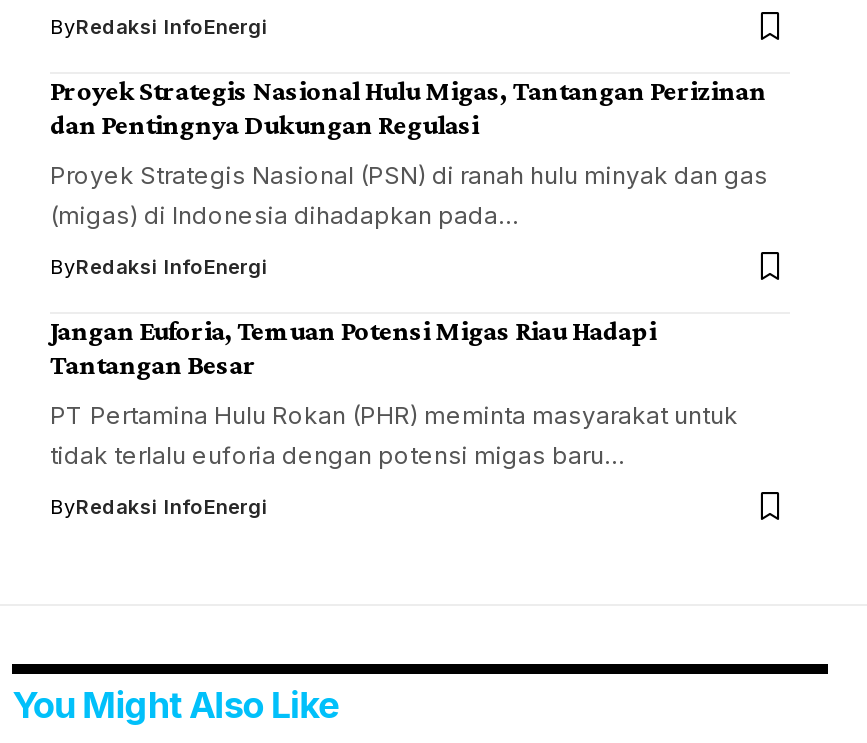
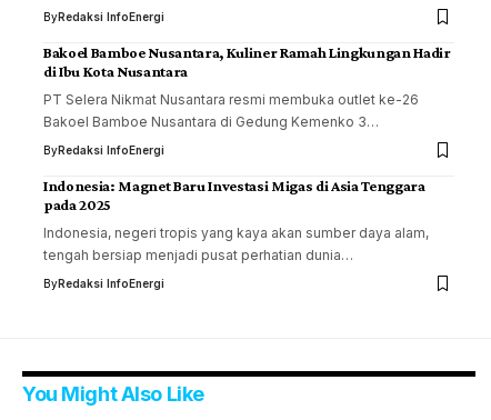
- Proyek Strategis Nasional Hulu Migas, Tantangan Perizinan
- dan Pentingnya Dukungan Regulasi
+ Bakoel Bamboe Nusantara, Kuliner Ramah Lingkungan Hadir
+ di Ibu Kota Nusantara

- Proyek Strategis Nasional (PSN) di ranah hulu minyak dan gas
- (migas) di Indonesia dihadapkan pada…
+ PT Selera Nikmat Nusantara resmi membuka outlet ke-26
+ Bakoel Bamboe Nusantara di Gedung Kemenko 3…

- Jangan Euforia, Temuan Potensi Migas Riau Hadapi
- Tantangan Besar
+ Indonesia: Magnet Baru Investasi Migas di Asia Tenggara
+ pada 2025

- PT Pertamina Hulu Rokan (PHR) meminta masyarakat untuk
- tidak terlalu euforia dengan potensi migas baru…
+ Indonesia, negeri tropis yang kaya akan sumber daya alam,
+ tengah bersiap menjadi pusat perhatian dunia…
